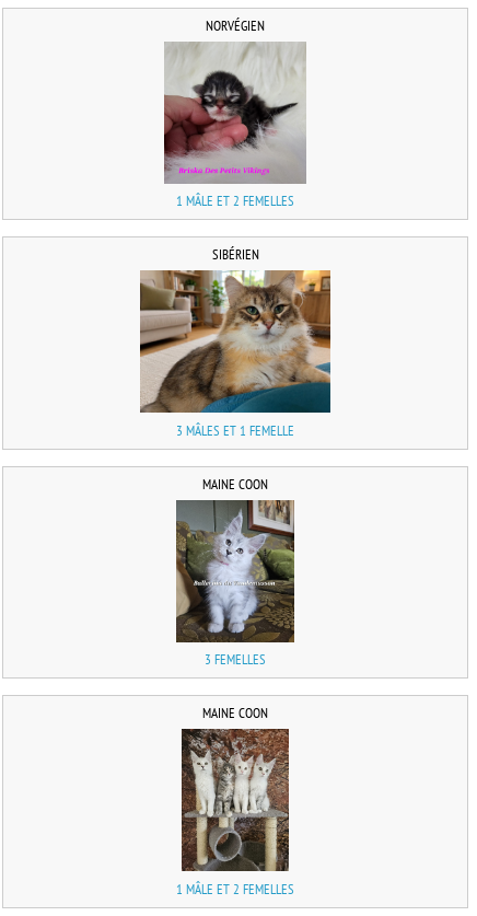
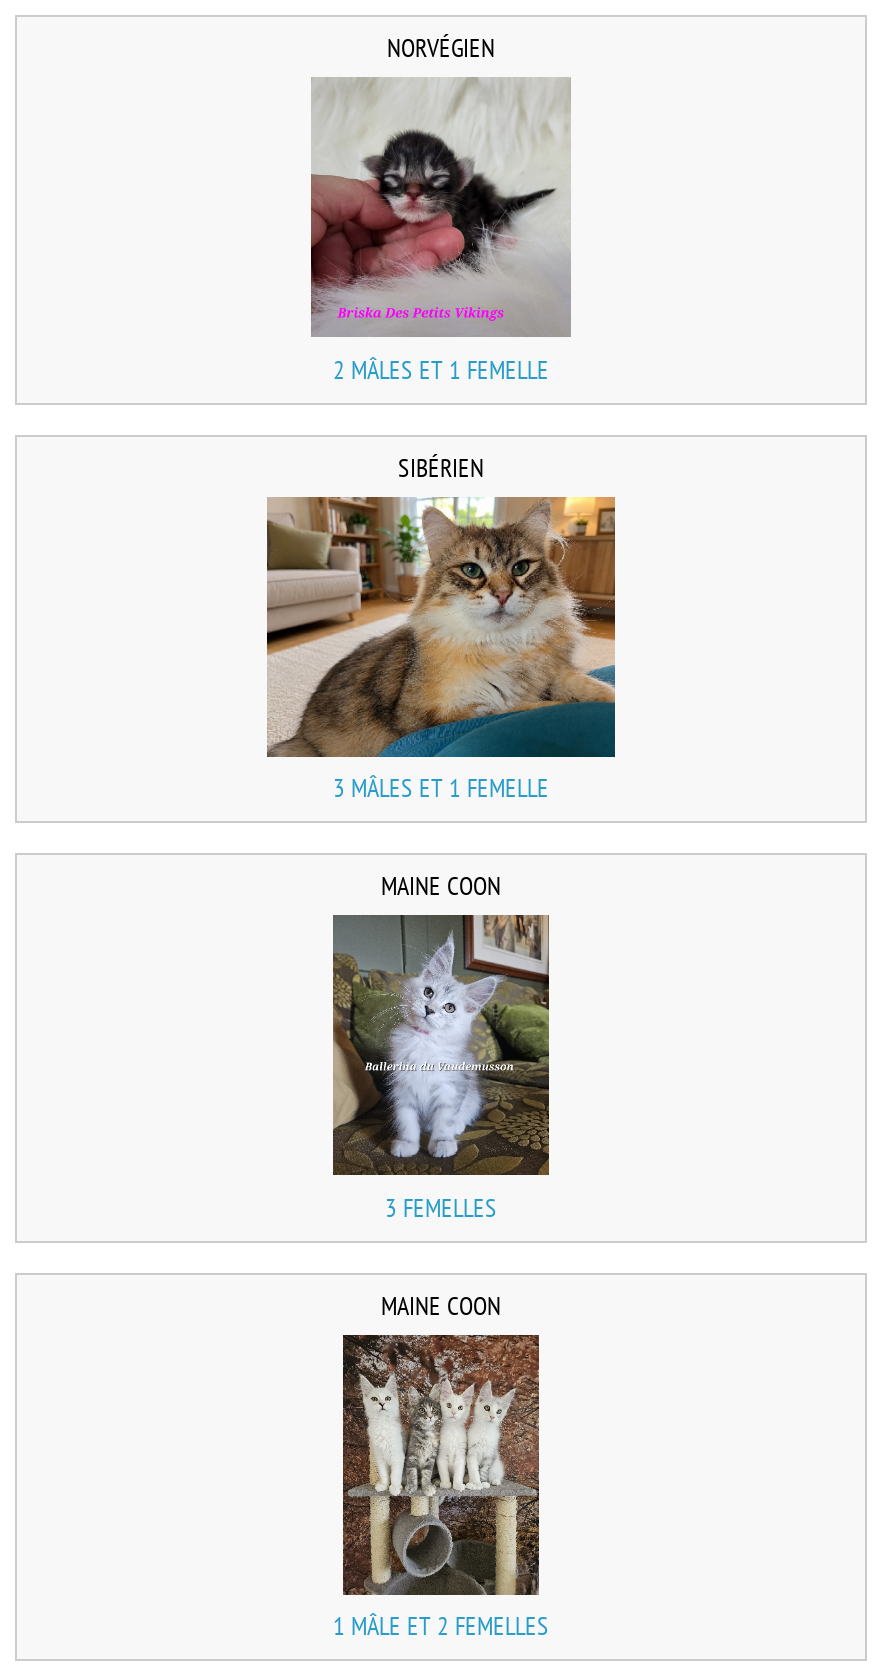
- 1 MÂLE ET 2 FEMELLES
+ 2 MÂLES ET 1 FEMELLE
